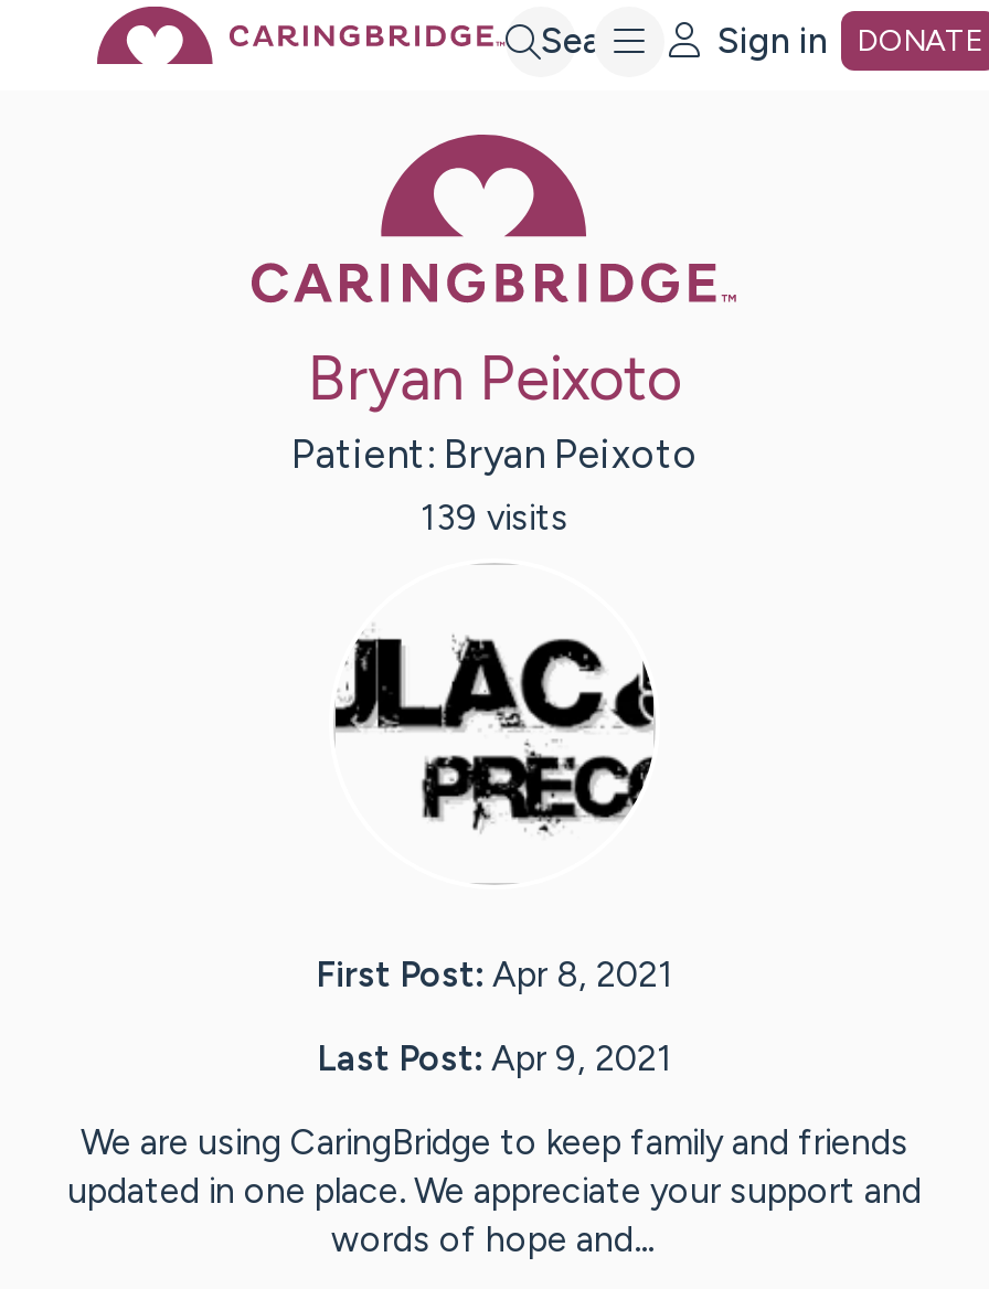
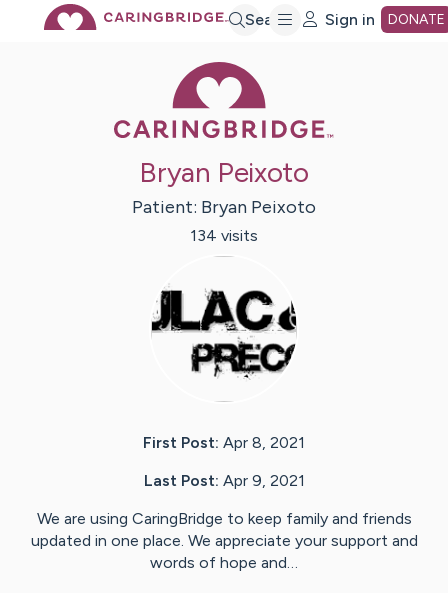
- 139 visits
+ 134 visits
